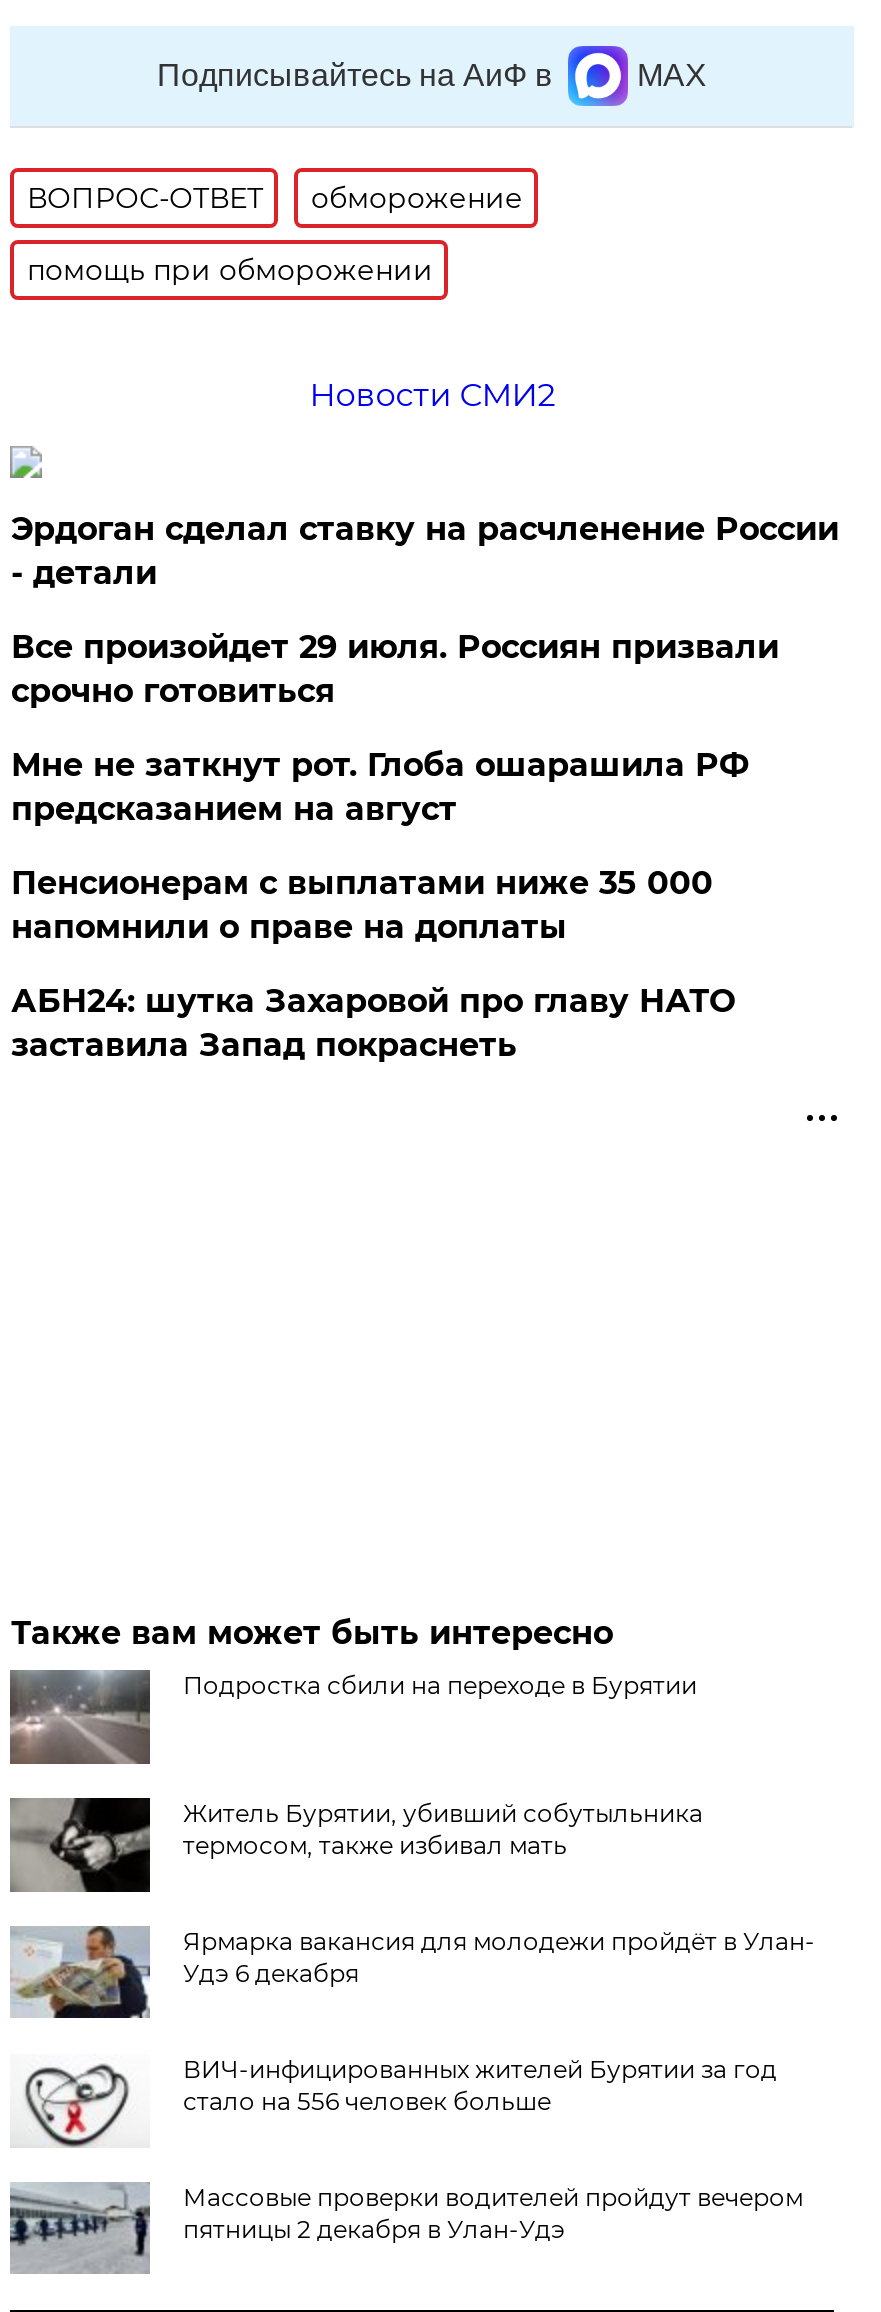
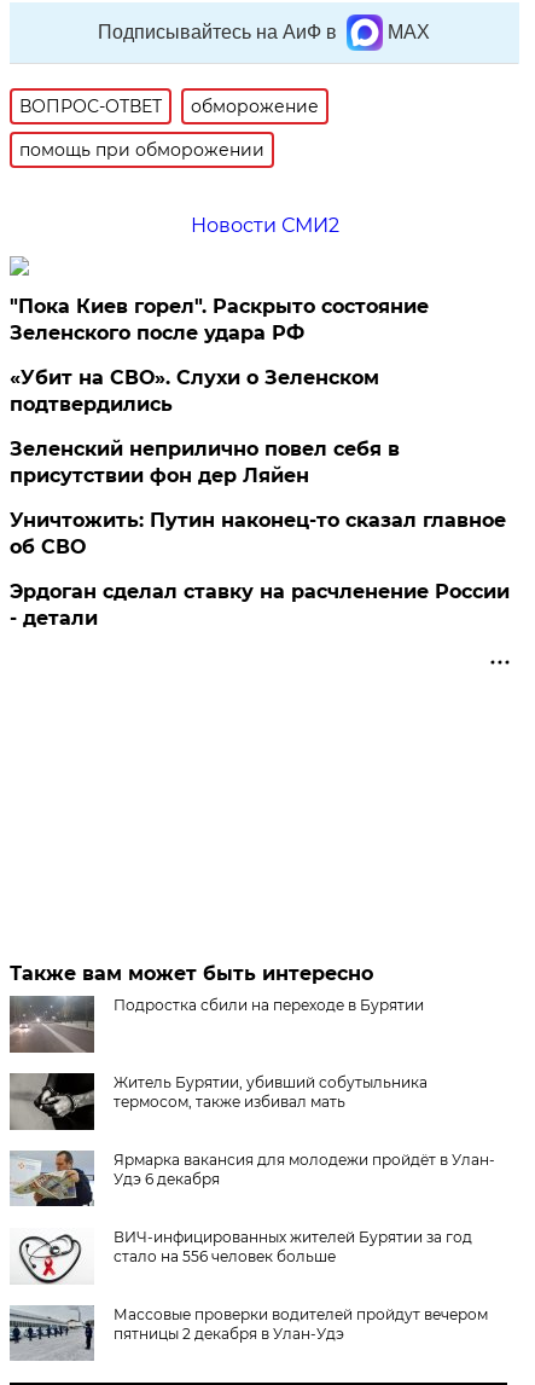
+ "Пока Киев горел". Раскрыто состояние
+ Зеленского после удара РФ
+ «Убит на СВО». Слухи о Зеленском
+ подтвердились
+ Зеленский неприлично повел cебя в
+ присутствии фон дер Ляйен
+ Уничтожить: Путин наконец-то сказал главное
+ об СВО

moved down: Эрдоган сделал ставку на расчленение России | - детали

- Все произойдет 29 июля. Россиян призвали
- срочно готовиться
- Мне не заткнут рот. Глоба ошарашила РФ
- предсказанием на август
- Пенсионерам с выплатами ниже 35 000
- напомнили о праве на доплаты
- АБН24: шутка Захаровой про главу НАТО
- заставила Запад покраснеть
